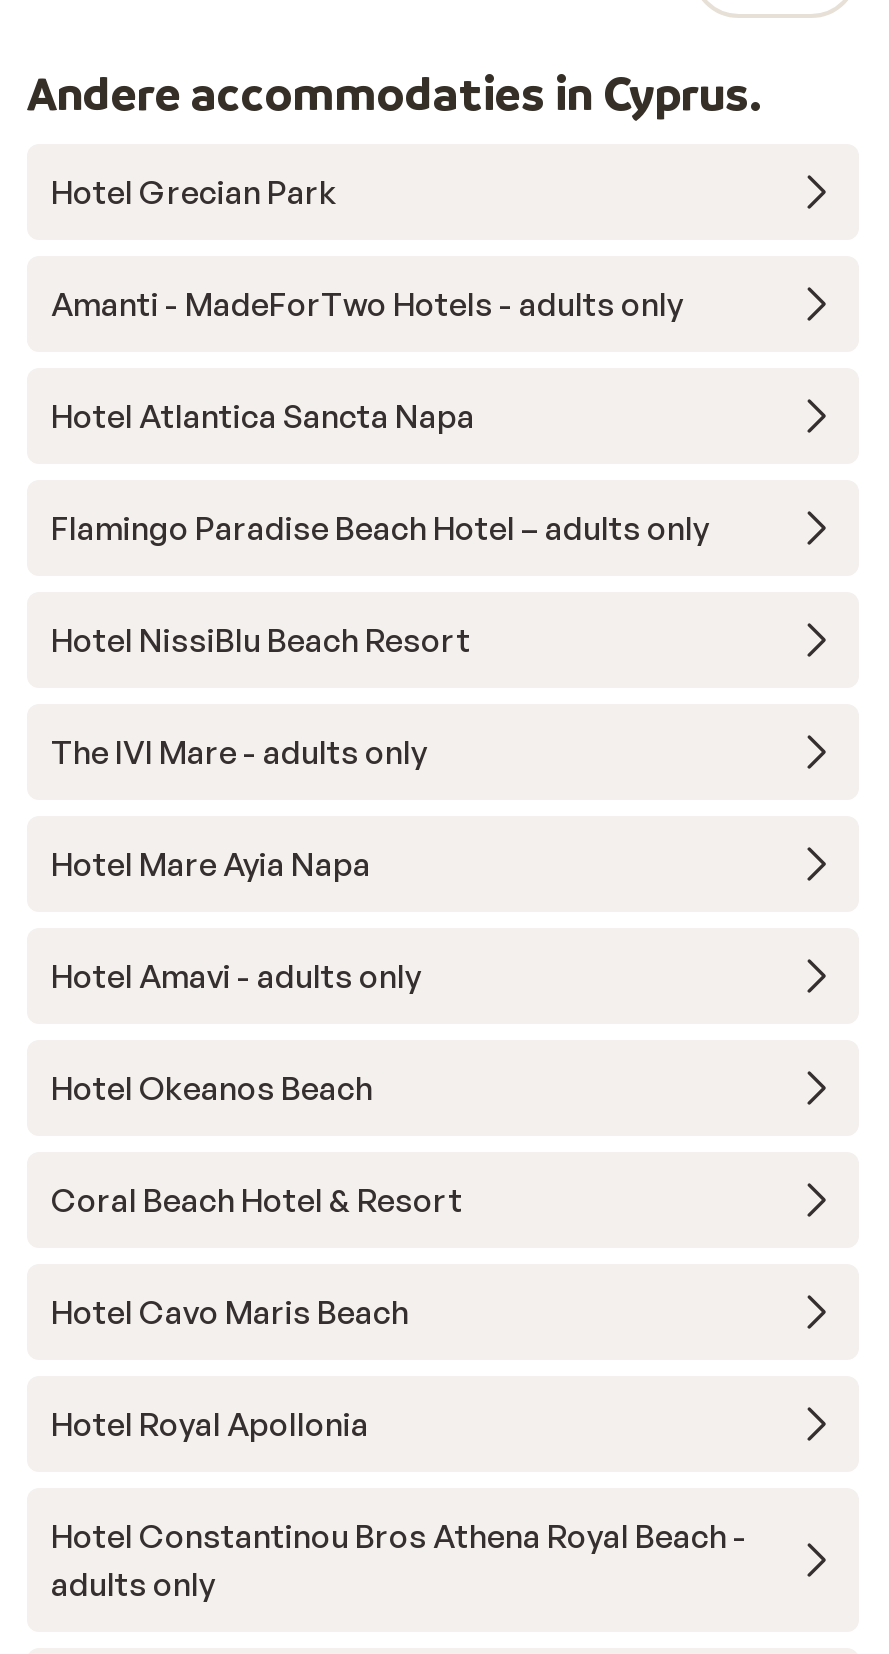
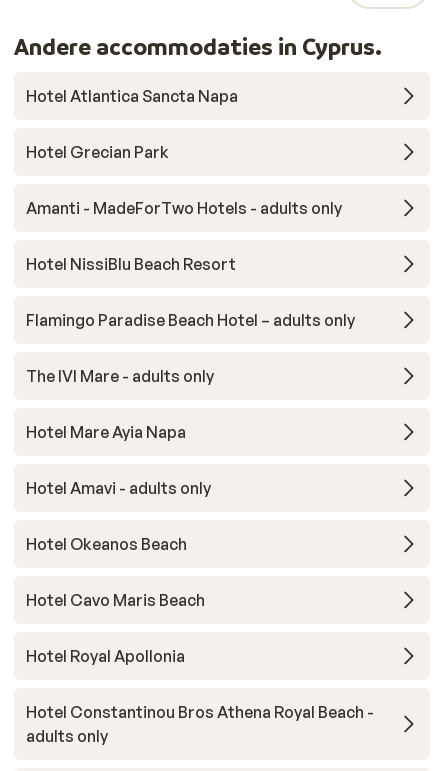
moved down: Hotel Grecian Park | Amanti - MadeForTwo Hotels - adults only

moved up: Hotel Atlantica Sancta Napa

moved down: Flamingo Paradise Beach Hotel – adults only

- Coral Beach Hotel & Resort
